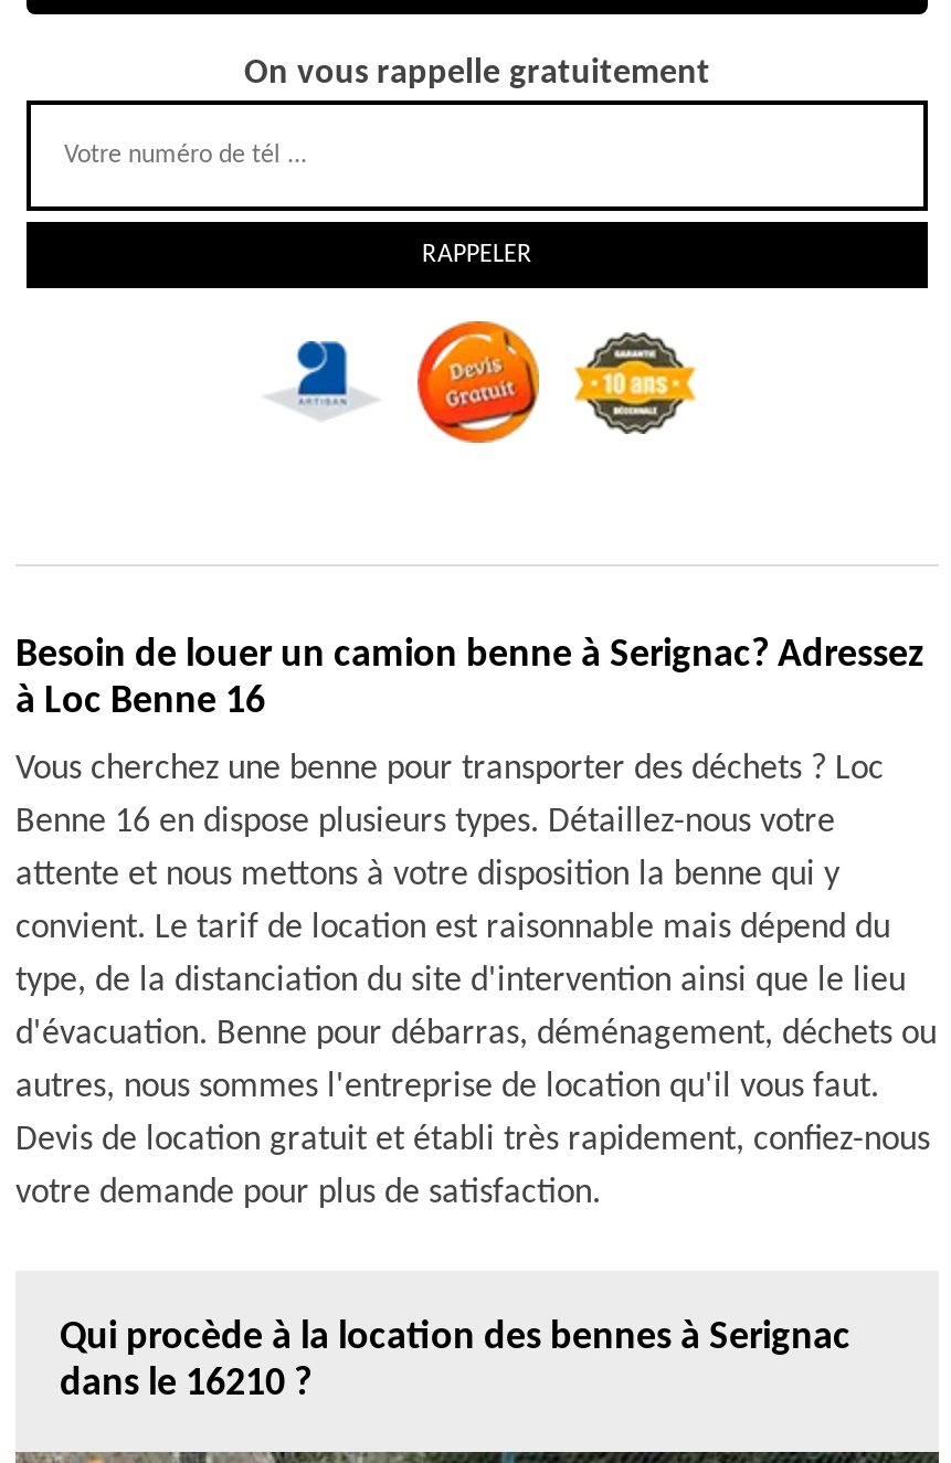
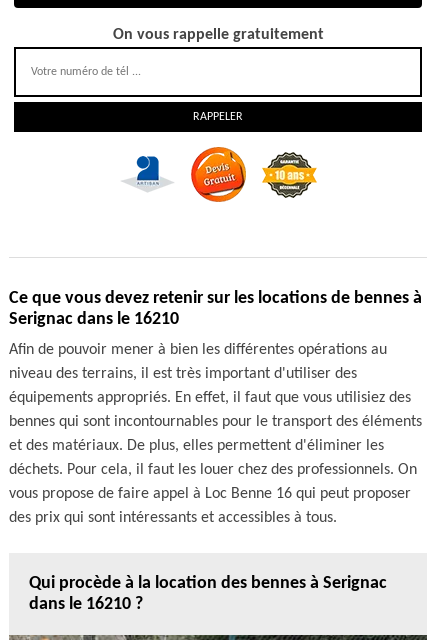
- Besoin de louer un camion benne à Serignac? Adressez
- à Loc Benne 16
- Vous cherchez une benne pour transporter des déchets ? Loc
- Benne 16 en dispose plusieurs types. Détaillez-nous votre
- attente et nous mettons à votre disposition la benne qui y
- convient. Le tarif de location est raisonnable mais dépend du
- type, de la distanciation du site d'intervention ainsi que le lieu
- d'évacuation. Benne pour débarras, déménagement, déchets ou
- autres, nous sommes l'entreprise de location qu'il vous faut.
- Devis de location gratuit et établi très rapidement, confiez-nous
- votre demande pour plus de satisfaction.
+ Ce que vous devez retenir sur les locations de bennes à
+ Serignac dans le 16210
+ Afin de pouvoir mener à bien les différentes opérations au
+ niveau des terrains, il est très important d'utiliser des
+ équipements appropriés. En effet, il faut que vous utilisiez des
+ bennes qui sont incontournables pour le transport des éléments
+ et des matériaux. De plus, elles permettent d'éliminer les
+ déchets. Pour cela, il faut les louer chez des professionnels. On
+ vous propose de faire appel à Loc Benne 16 qui peut proposer
+ des prix qui sont intéressants et accessibles à tous.
